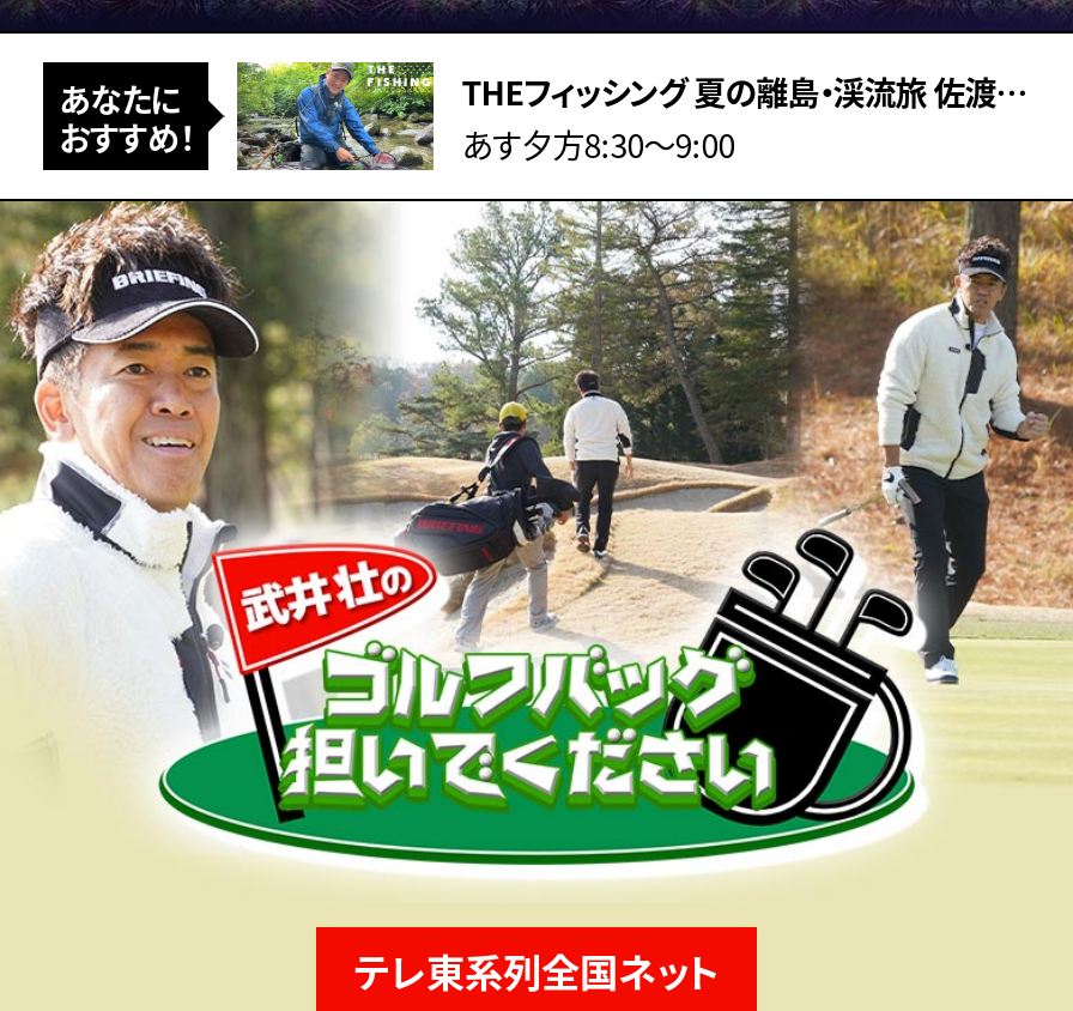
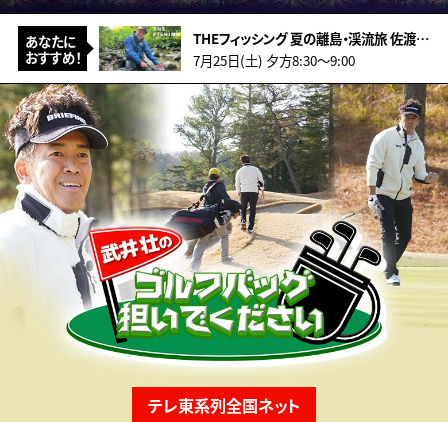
- あす夕方8:30～9:00
+ 7月25日(土) 夕方8:30～9:00
